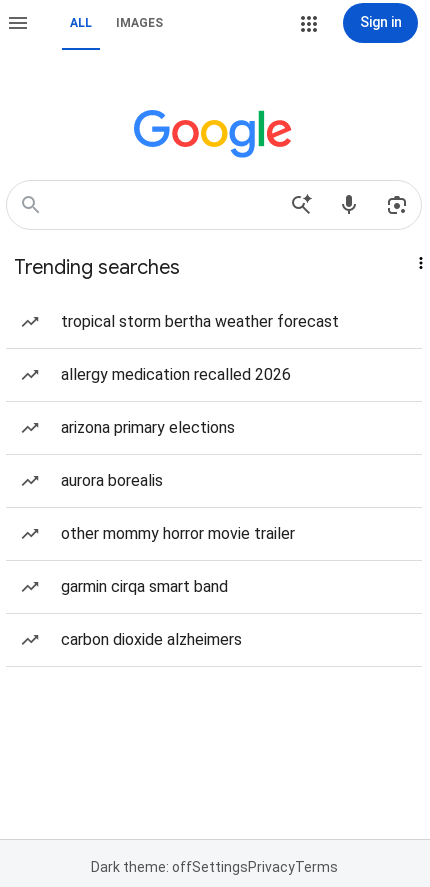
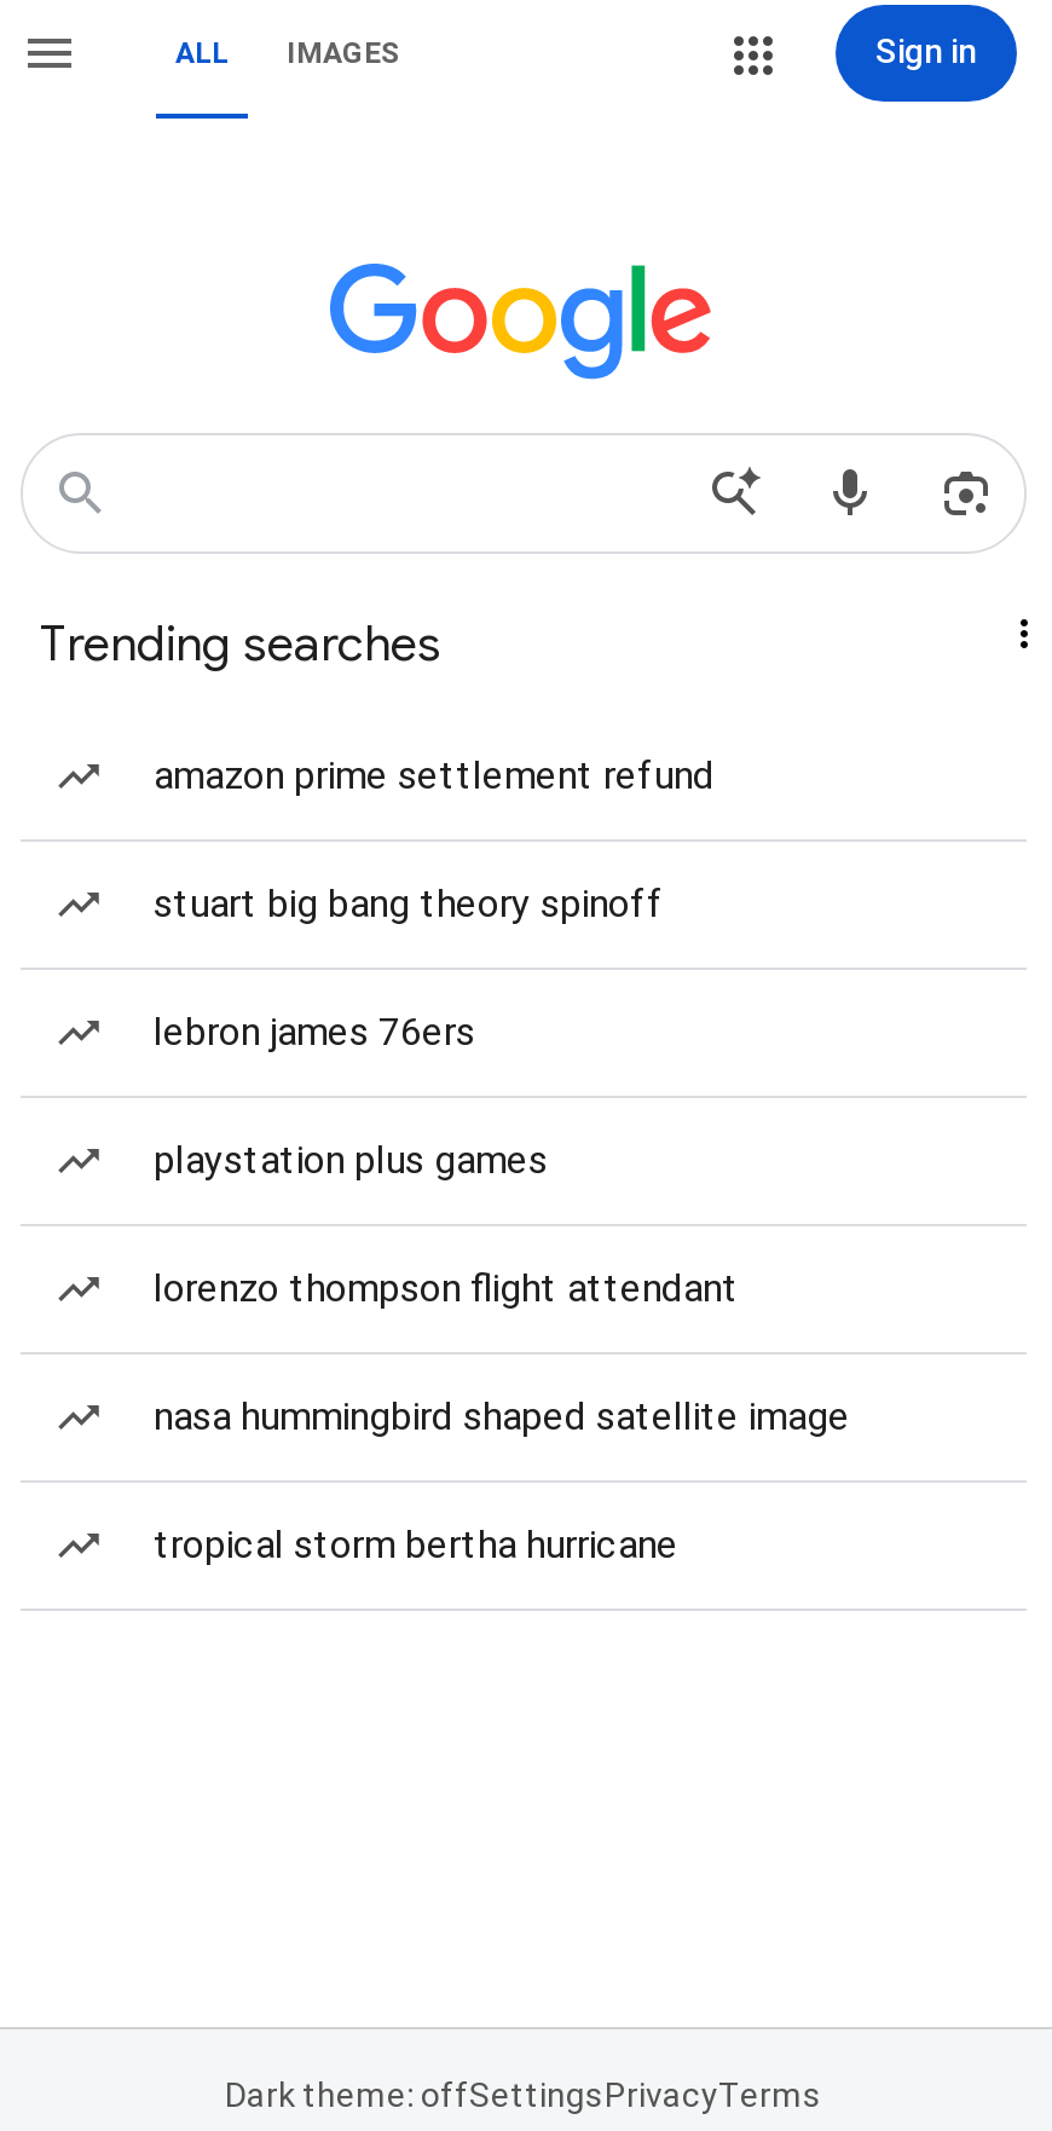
- tropical storm bertha weather forecast
+ amazon prime settlement refund

- allergy medication recalled 2026
+ stuart big bang theory spinoff

- arizona primary elections
+ lebron james 76ers

- aurora borealis
+ playstation plus games

- other mommy horror movie trailer
+ lorenzo thompson flight attendant

- garmin cirqa smart band
+ nasa hummingbird shaped satellite image

- carbon dioxide alzheimers
+ tropical storm bertha hurricane
